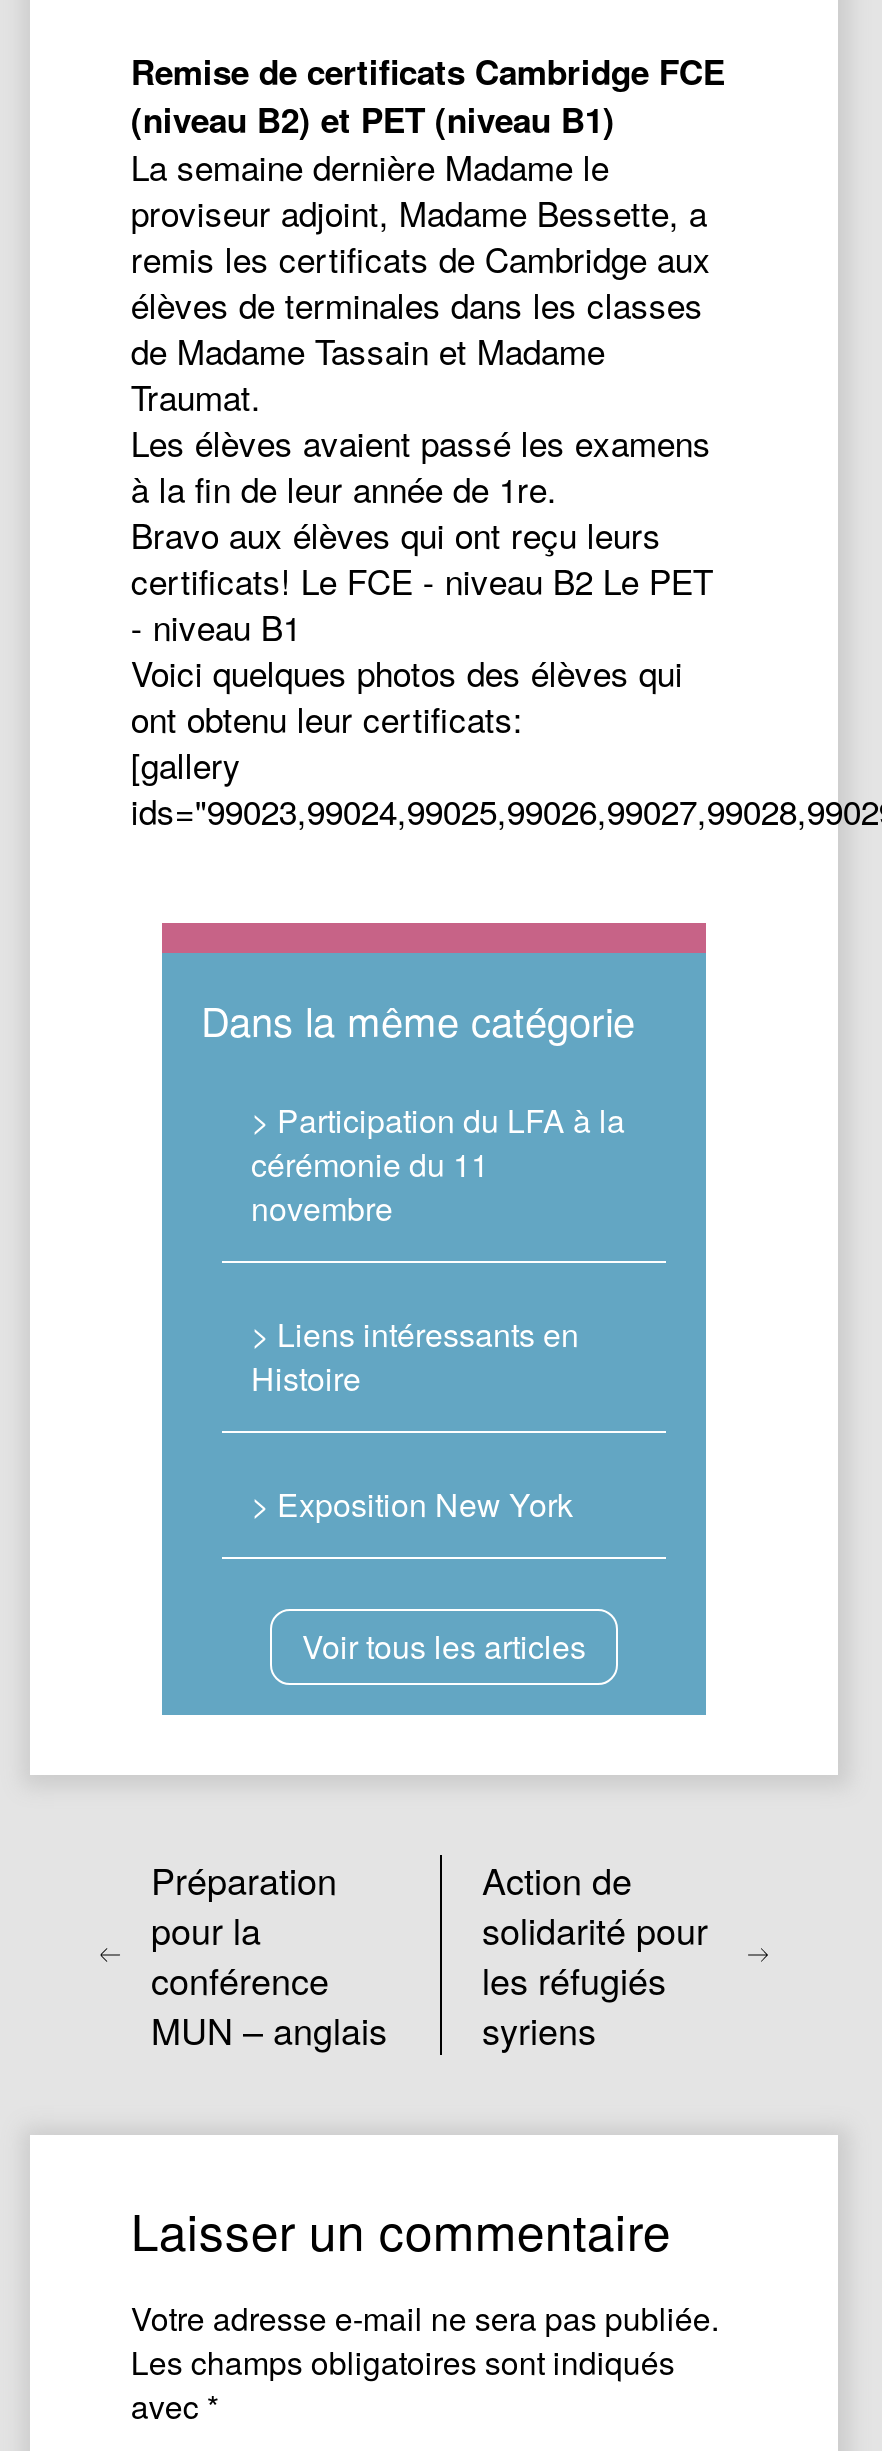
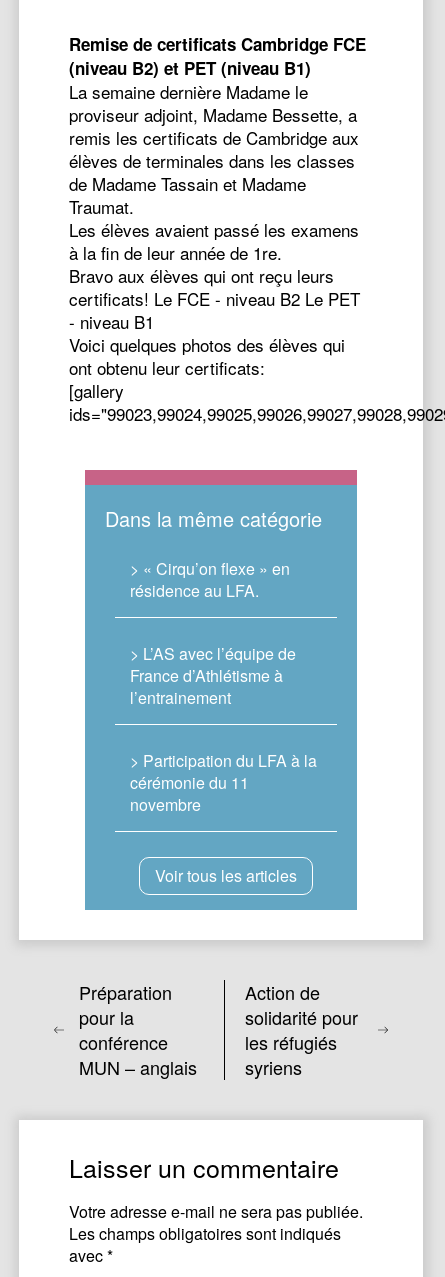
+ > « Cirqu’on flexe » en
+ résidence au LFA.
+ > L’AS avec l’équipe de
+ France d’Athlétisme à
+ l’entrainement

moved down: > Participation du LFA à la | cérémonie du 11 | novembre

- > Liens intéressants en
- Histoire
- > Exposition New York
